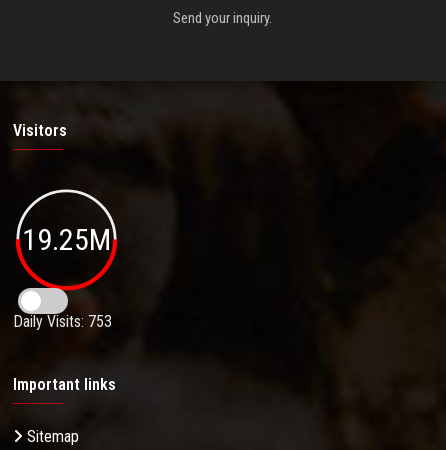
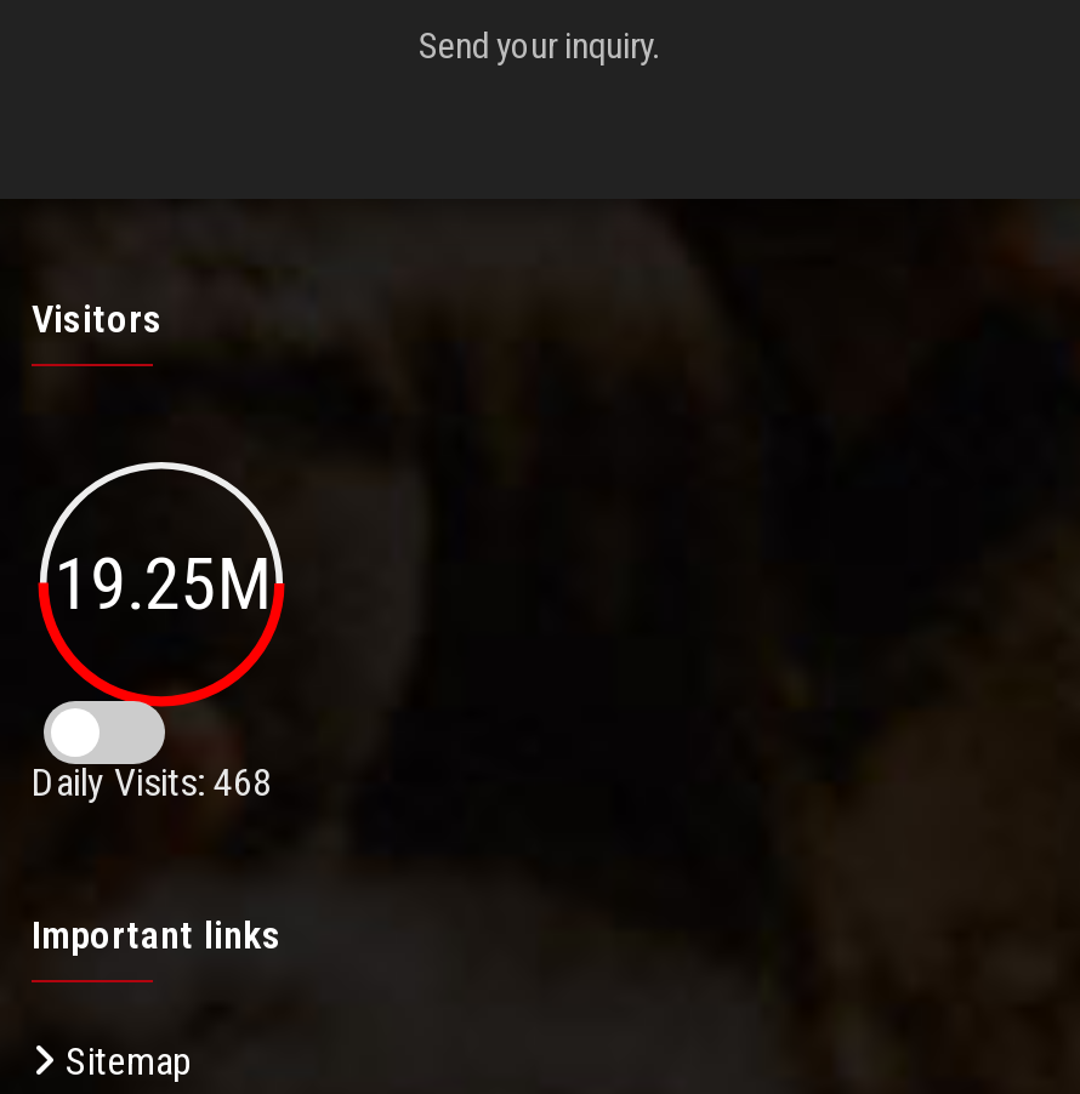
- Daily Visits: 753
+ Daily Visits: 468
